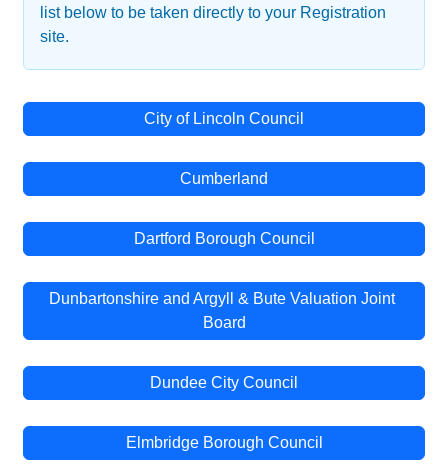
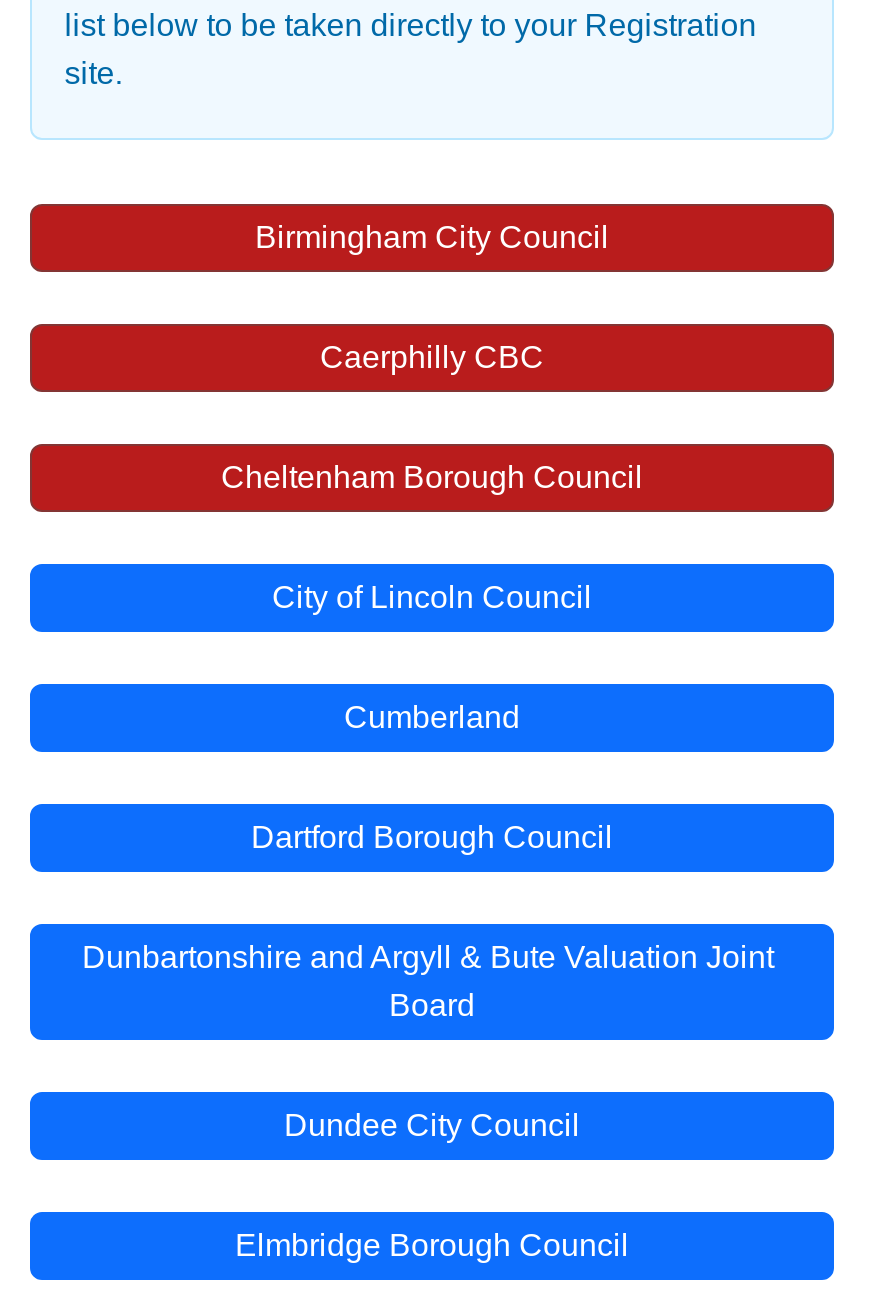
+ Cheltenham Borough Council

+ Birmingham City Council

+ Caerphilly CBC
